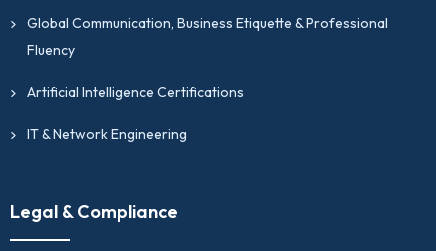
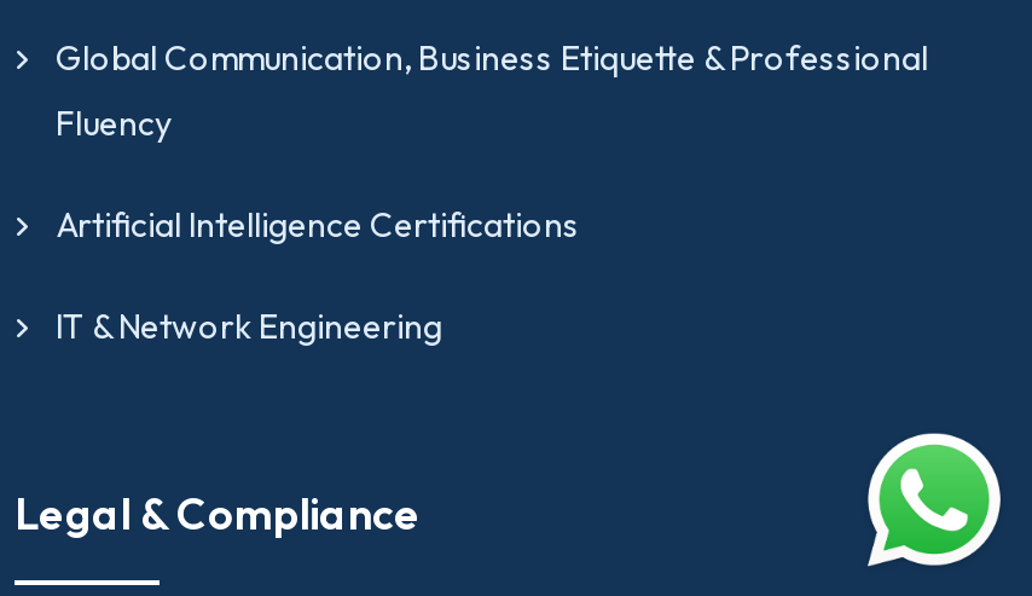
+ [image]
